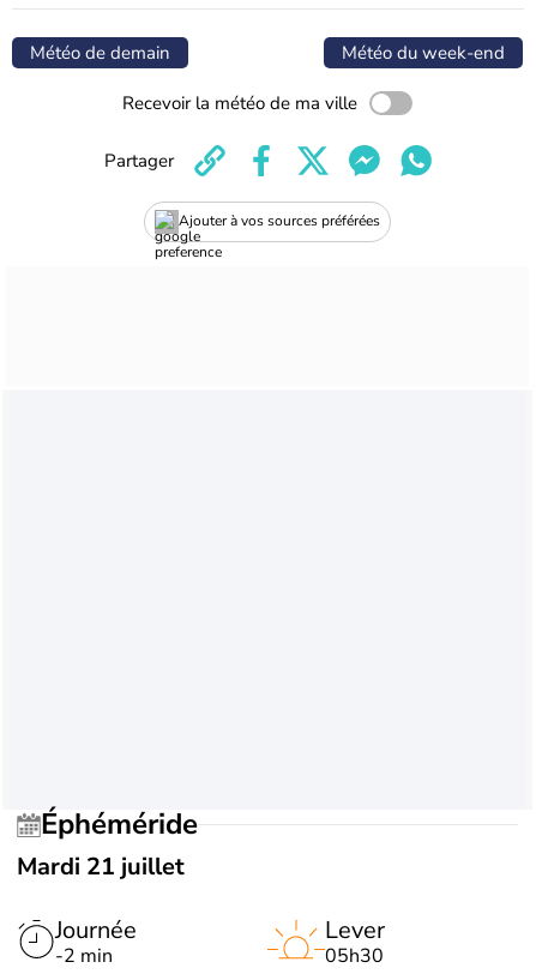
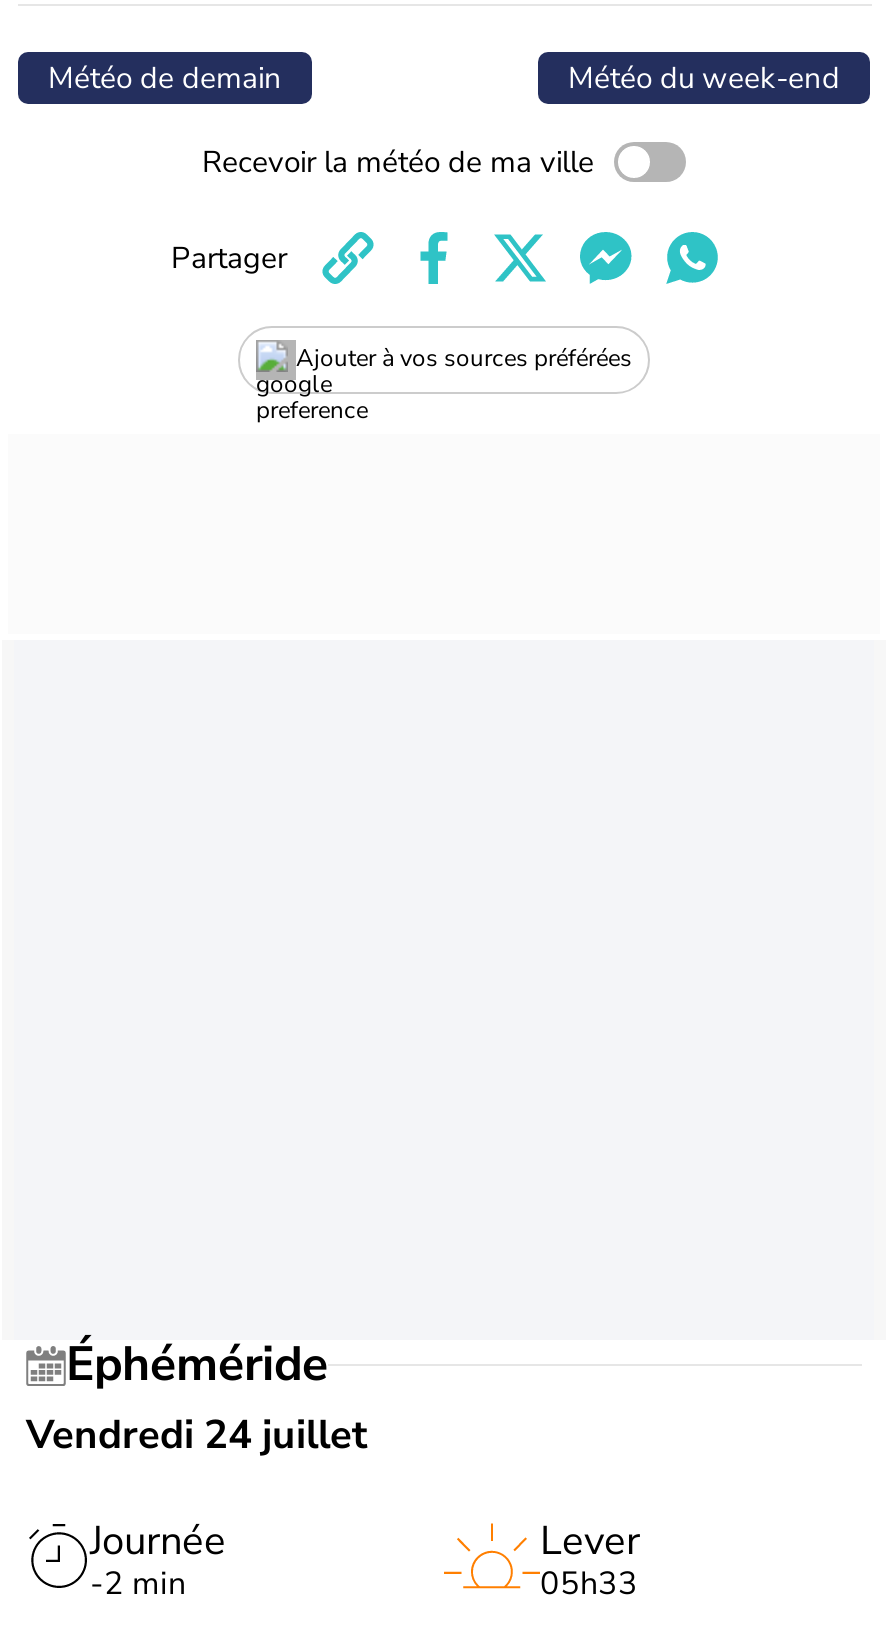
- Mardi 21 juillet
+ Vendredi 24 juillet

- 05h30
+ 05h33
